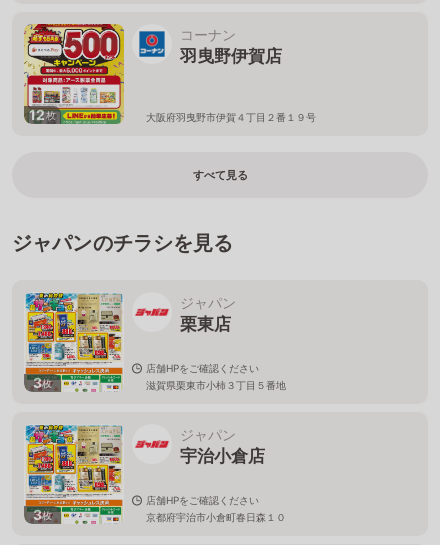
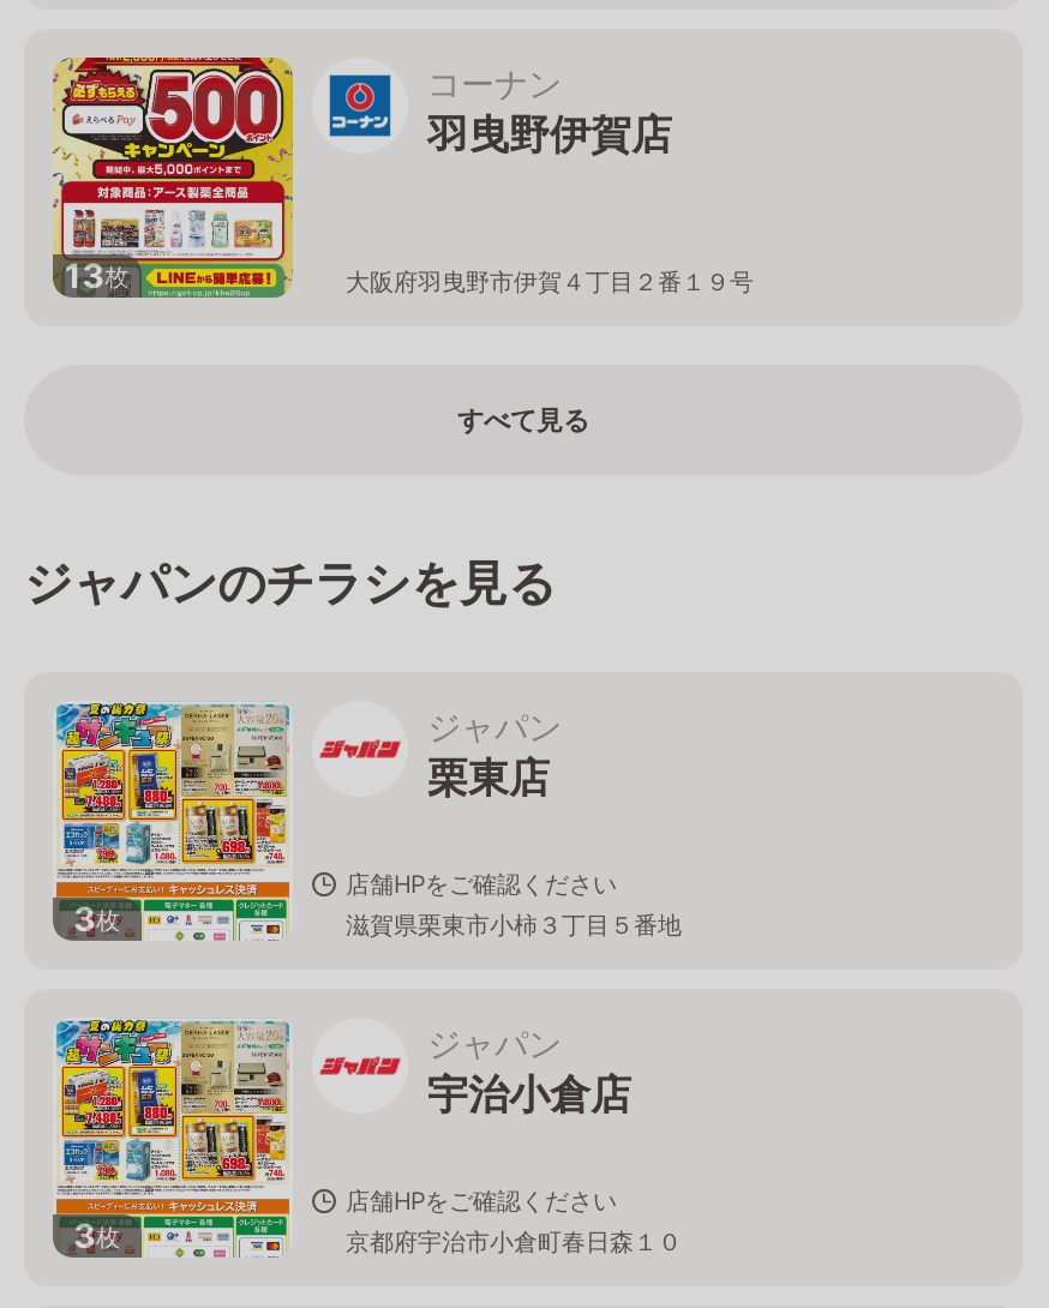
- 12枚
+ 13枚
